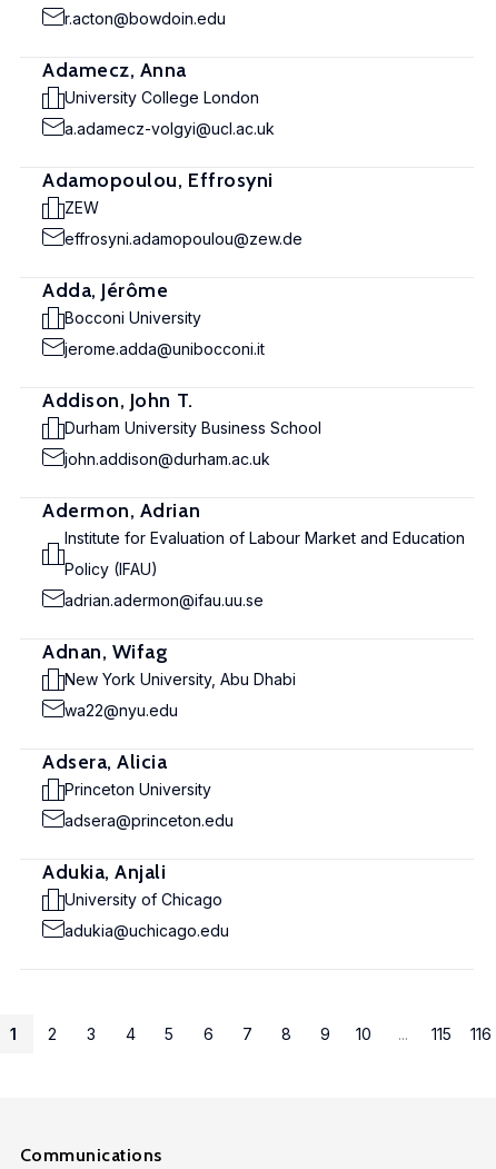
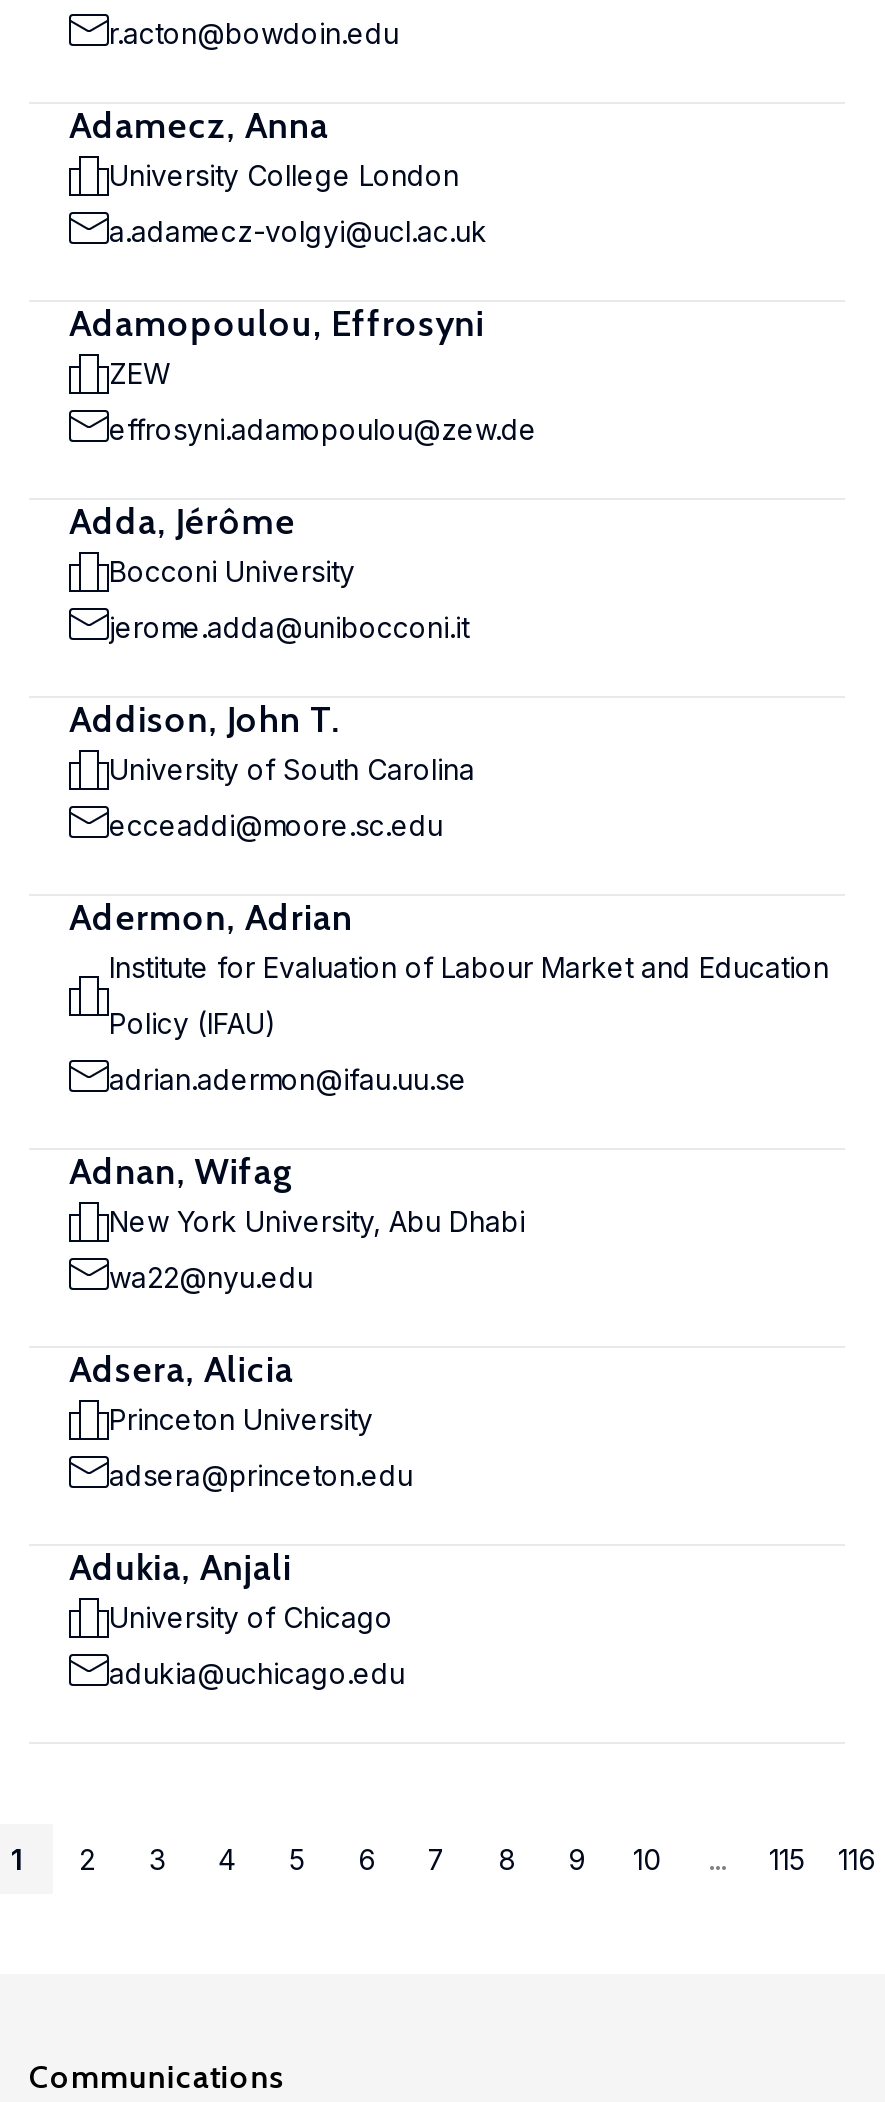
- Durham University Business School
+ University of South Carolina

- john.addison@durham.ac.uk
+ ecceaddi@moore.sc.edu
